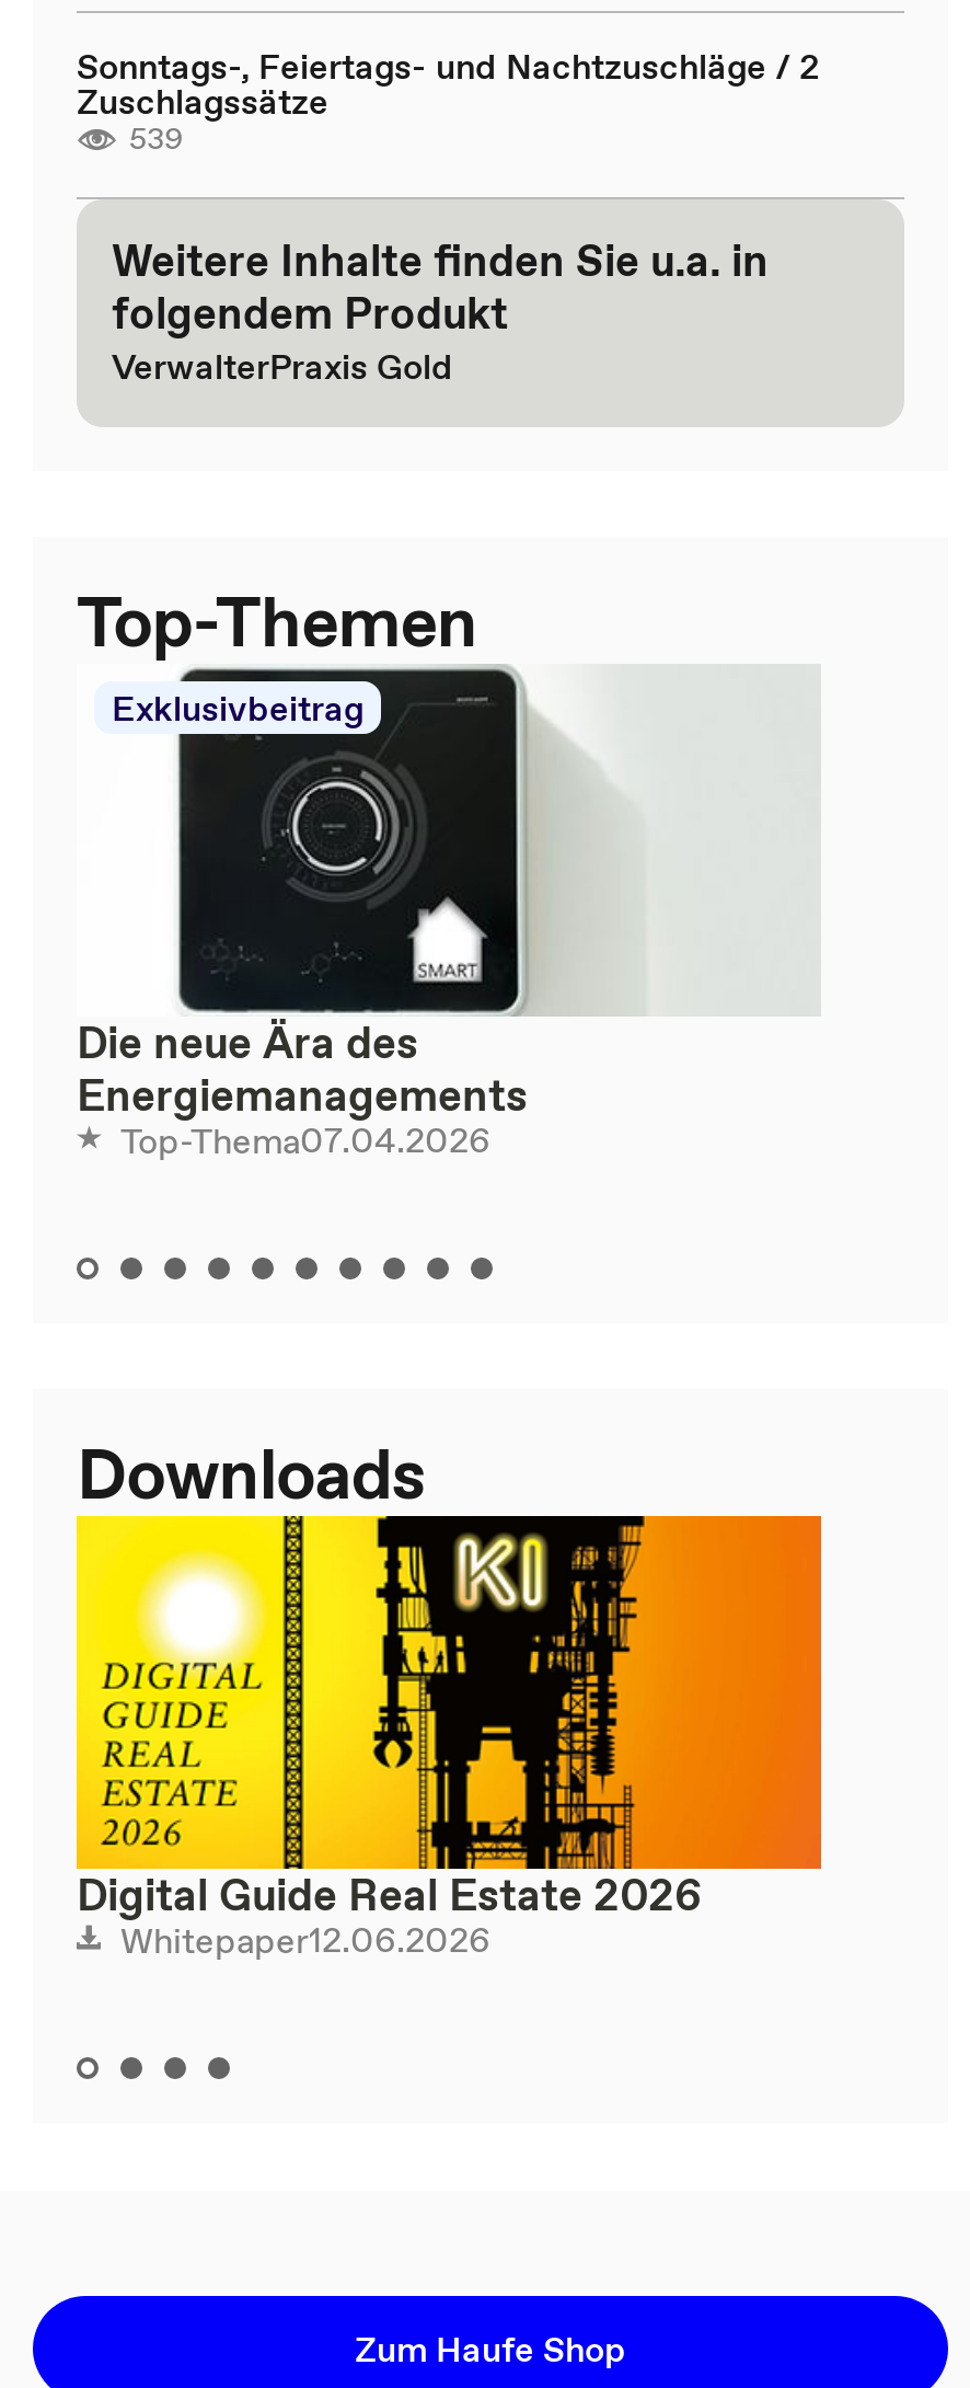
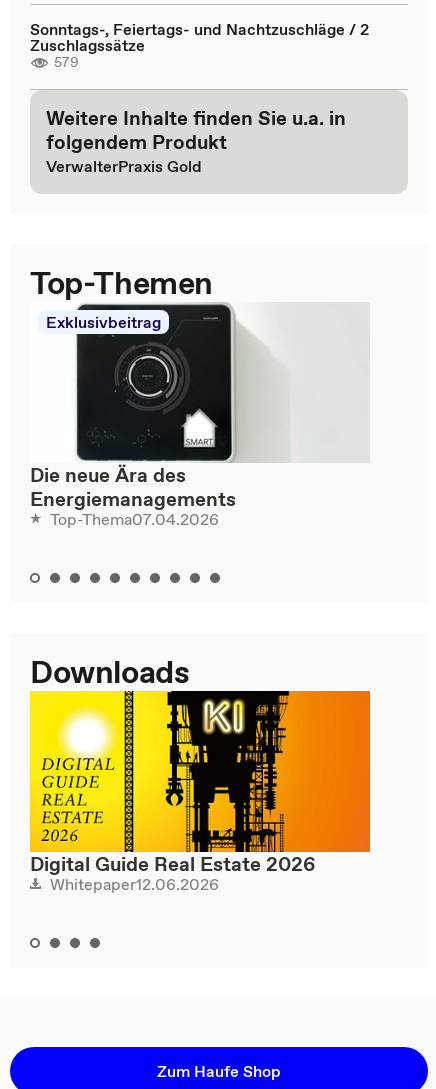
- 539
+ 579
